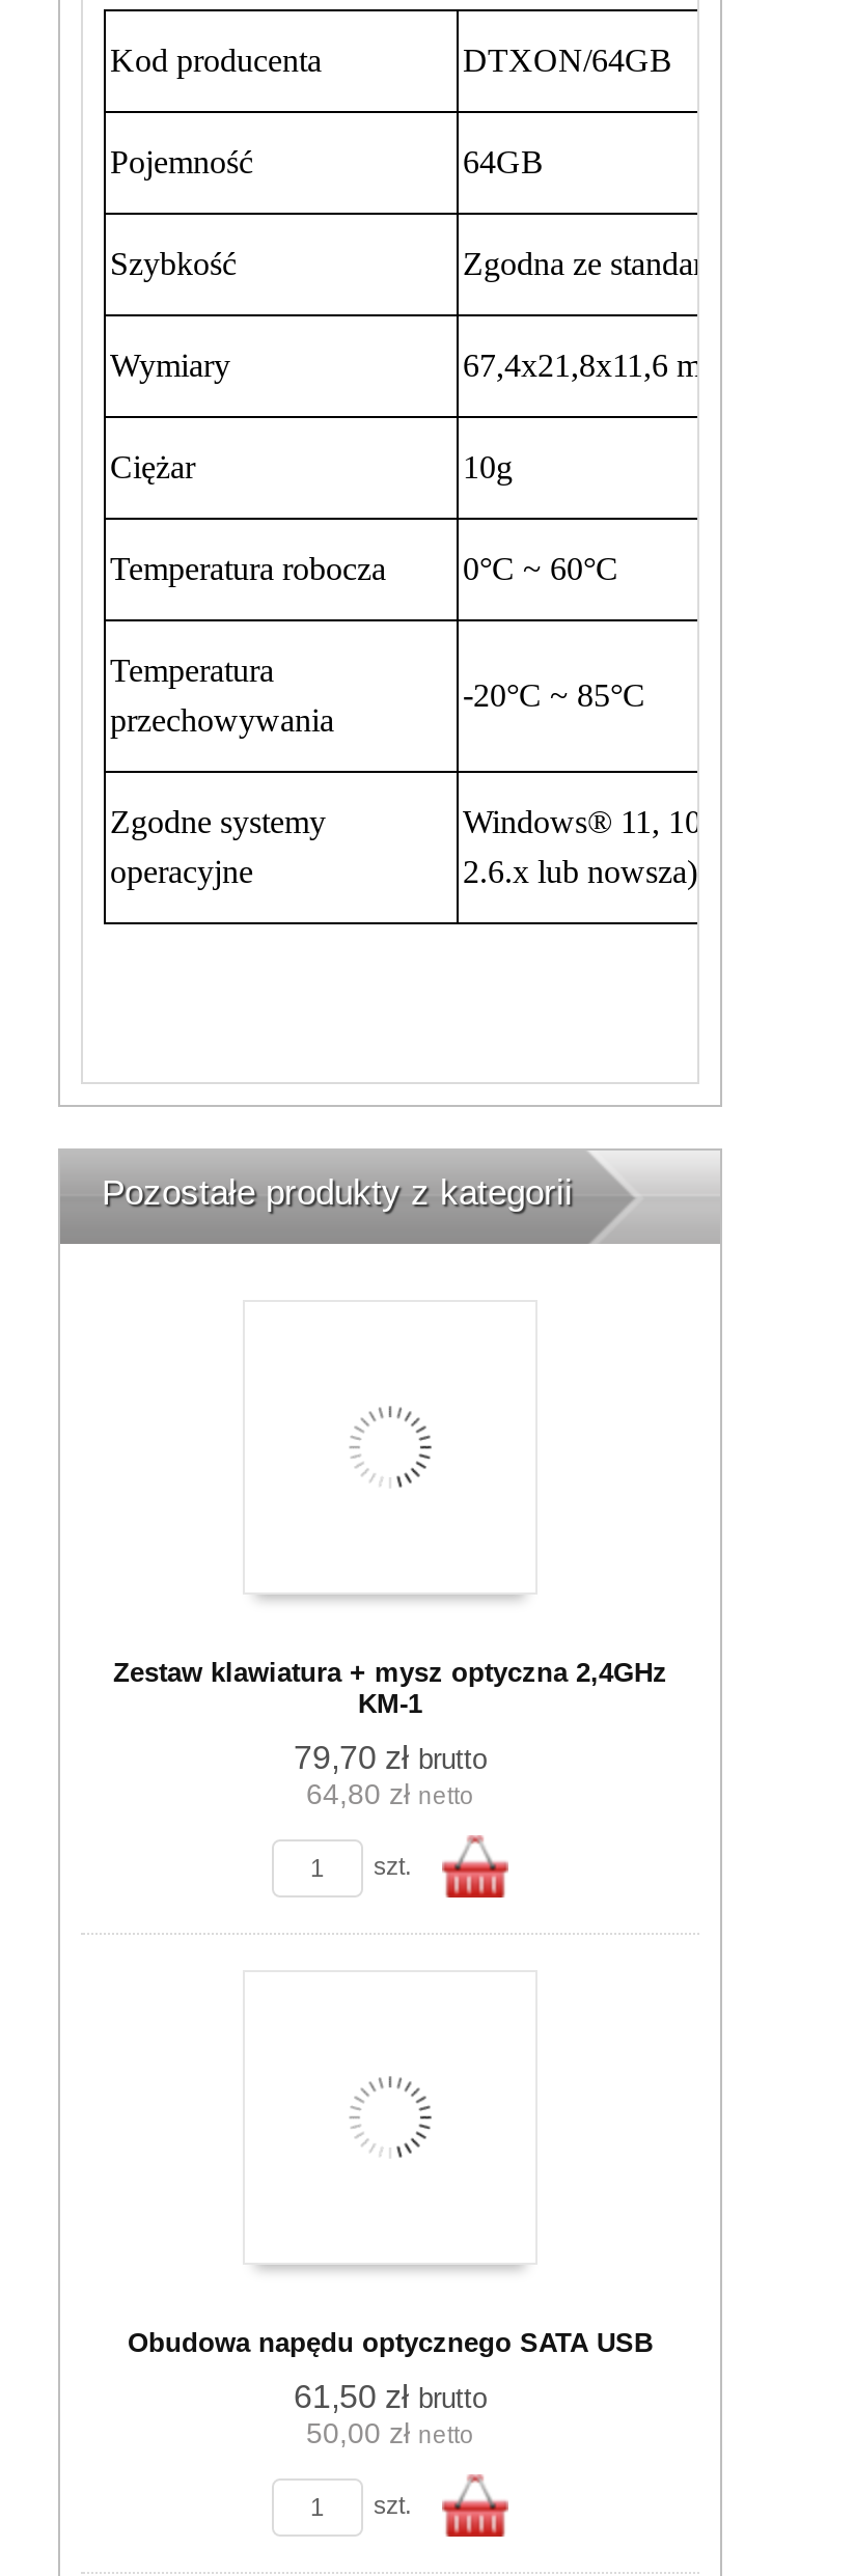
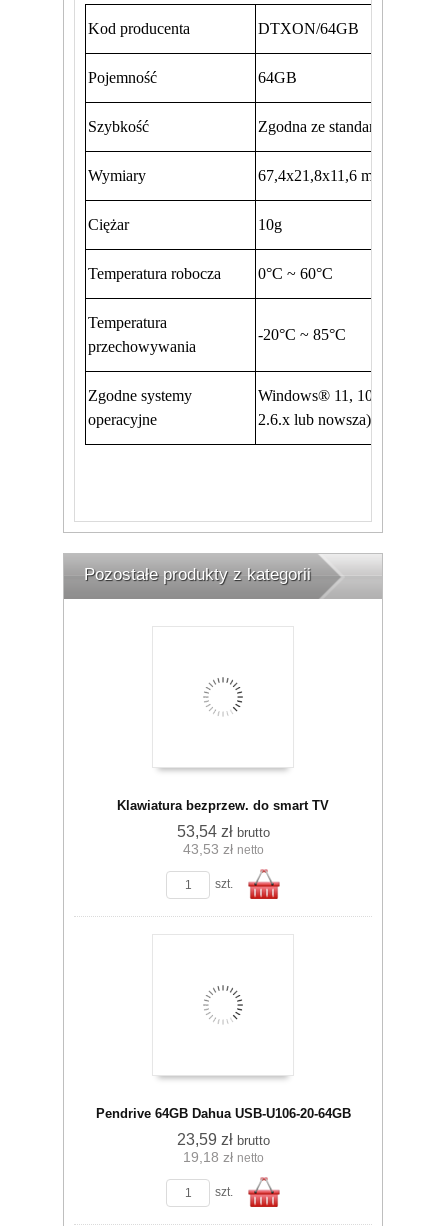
- Zestaw klawiatura + mysz optyczna 2,4GHz
- KM-1
+ Klawiatura bezprzew. do smart TV

- 79,70 zł brutto
- 64,80 zł netto
+ 53,54 zł brutto
+ 43,53 zł netto

- Obudowa napędu optycznego SATA USB
+ Pendrive 64GB Dahua USB-U106-20-64GB

- 61,50 zł brutto
- 50,00 zł netto
+ 23,59 zł brutto
+ 19,18 zł netto
